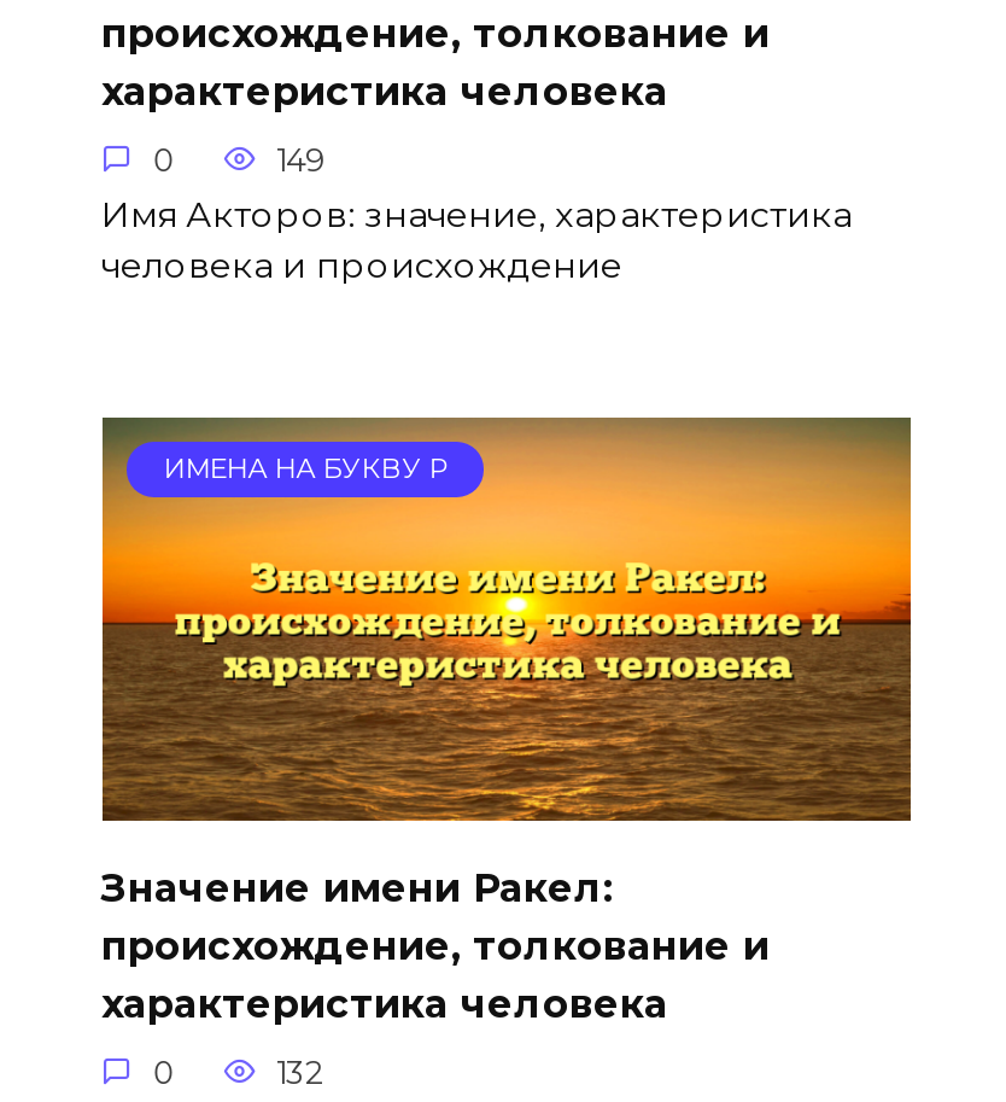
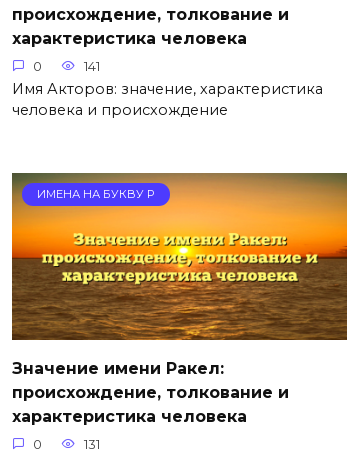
- 149
+ 141

- 132
+ 131
